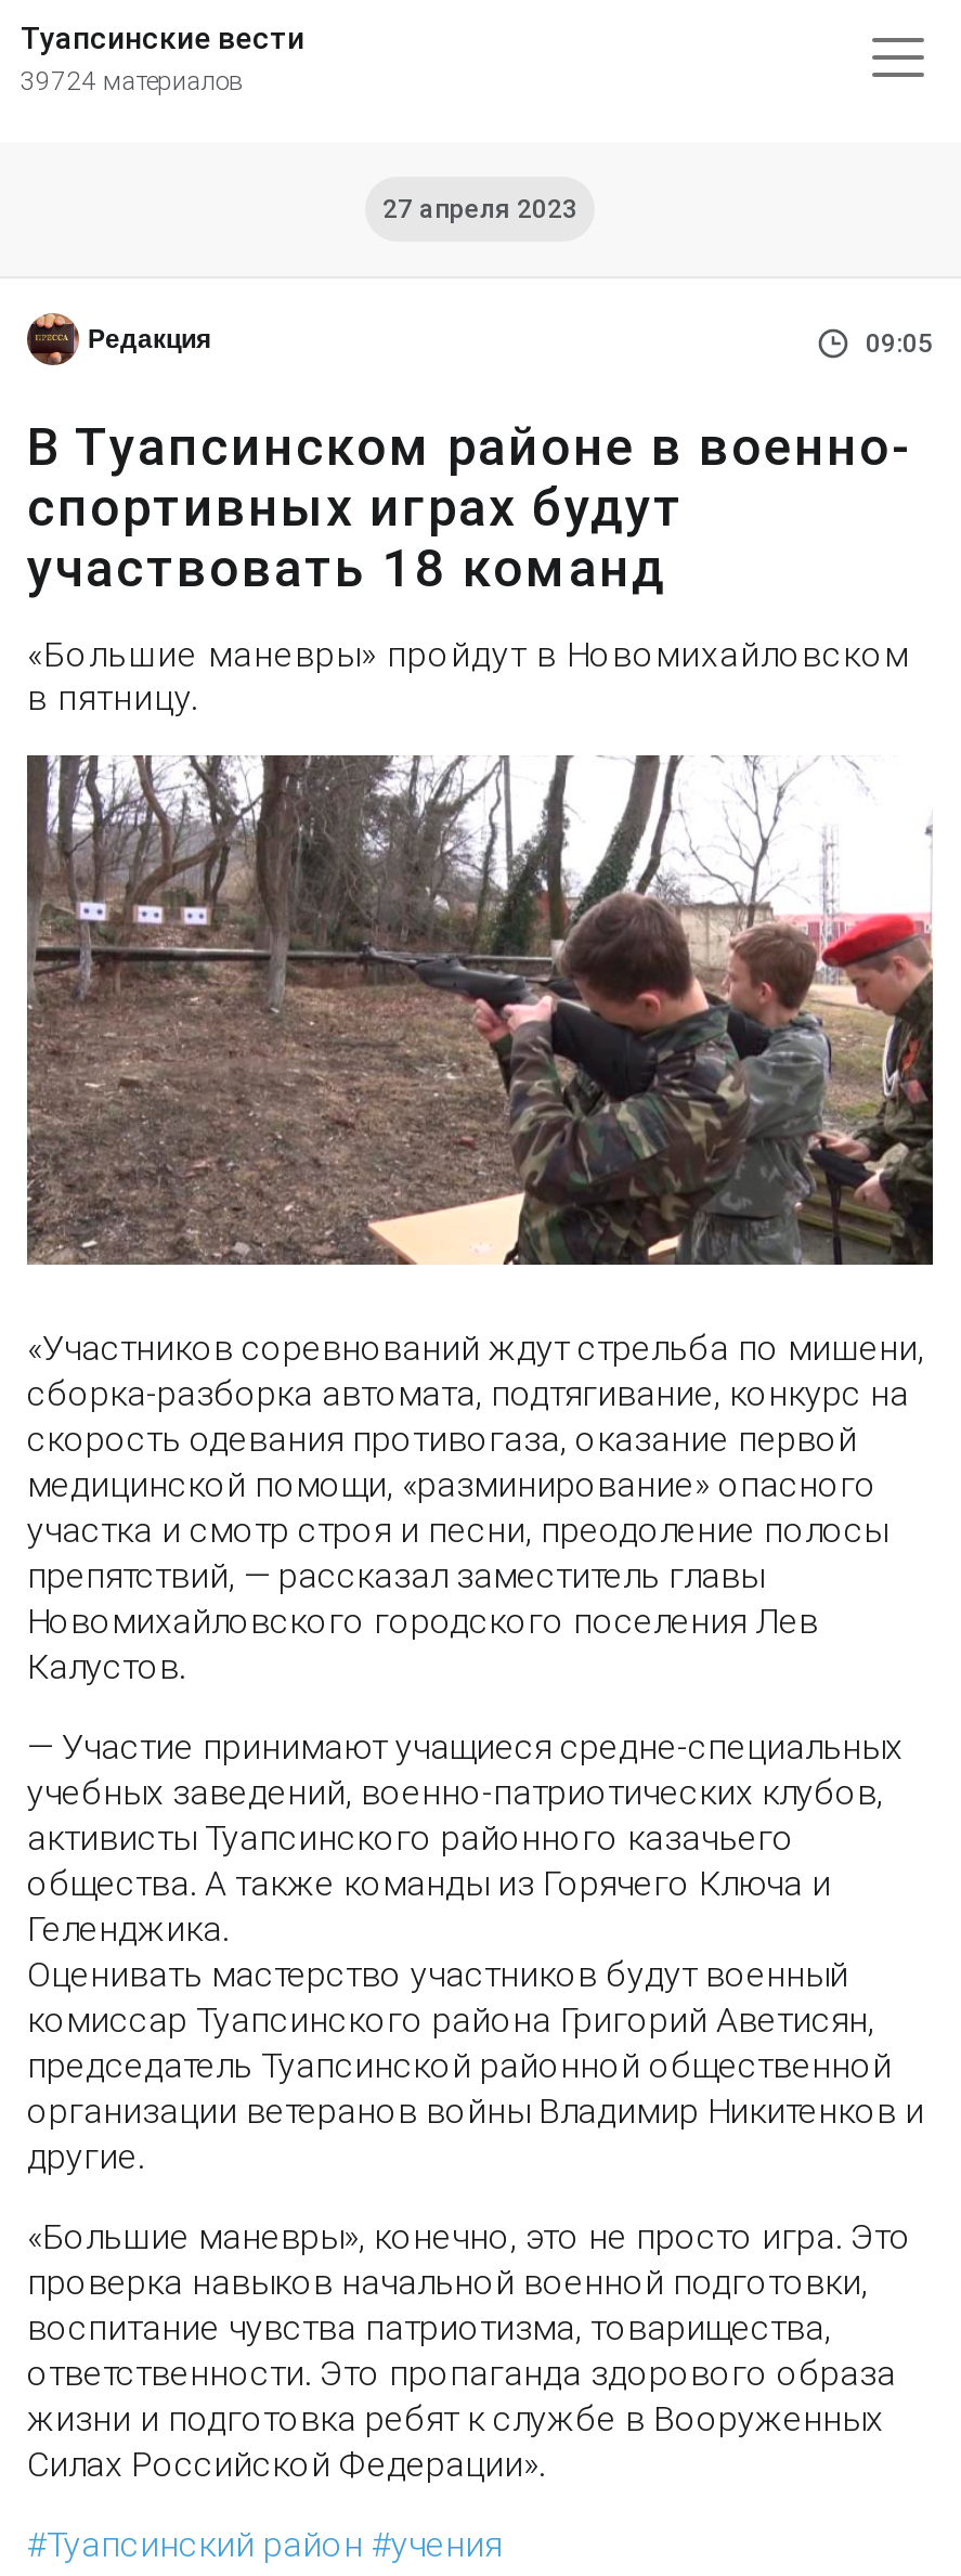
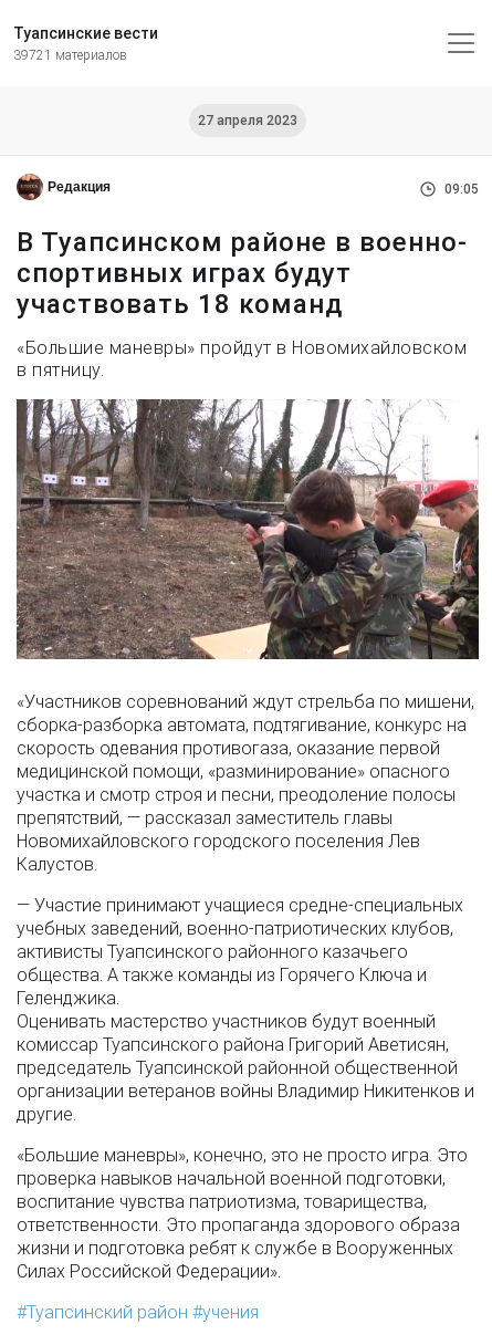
- 39724 материалов
+ 39721 материалов
